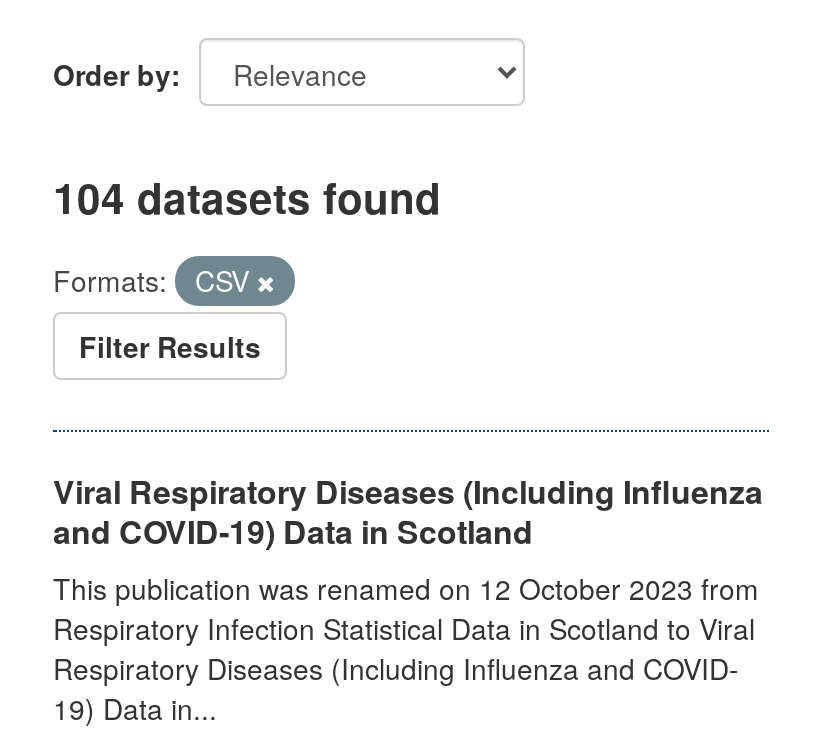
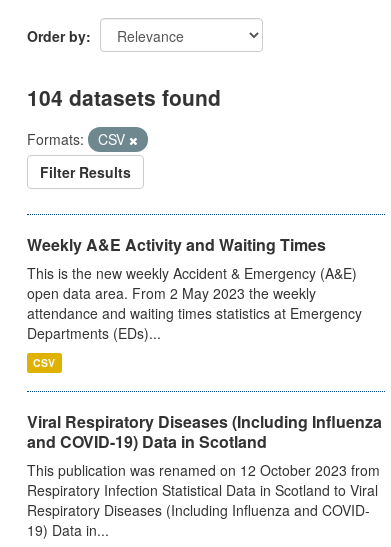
+ Weekly A&E Activity and Waiting Times
+ This is the new weekly Accident & Emergency (A&E)
+ open data area. From 2 May 2023 the weekly
+ attendance and waiting times statistics at Emergency
+ Departments (EDs)...
+ CSV
